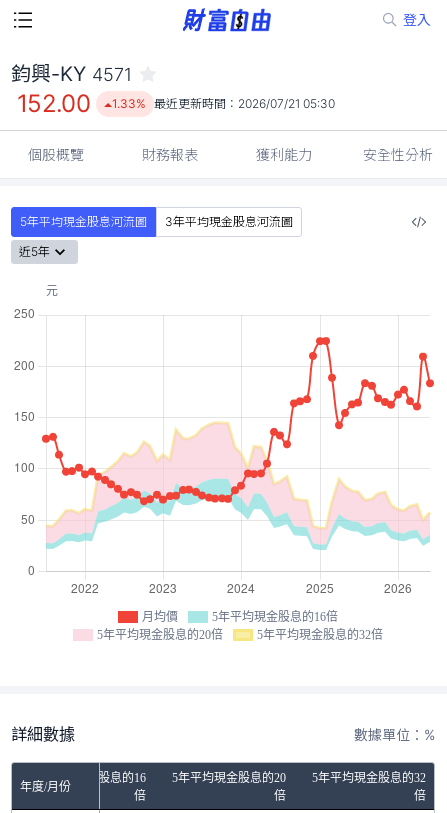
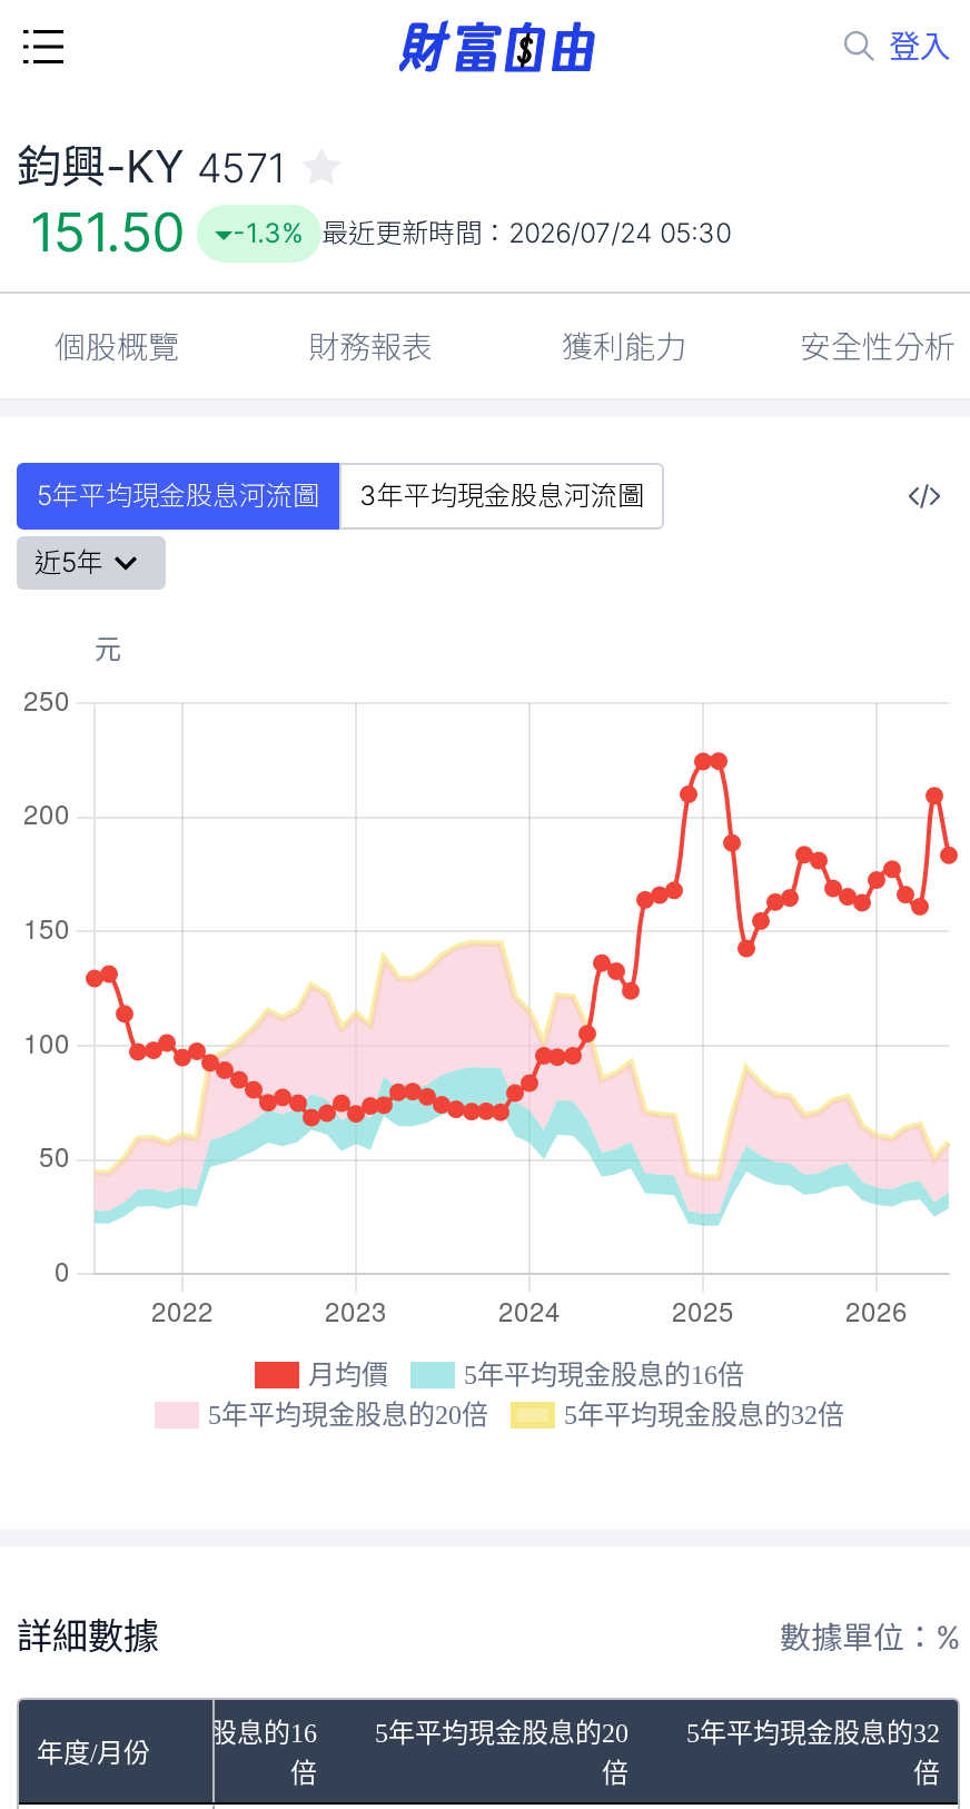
- 152.00
+ 151.50

- 1.33% 最近更新時間：2026/07/21 05:30
+ -1.3% 最近更新時間：2026/07/24 05:30
